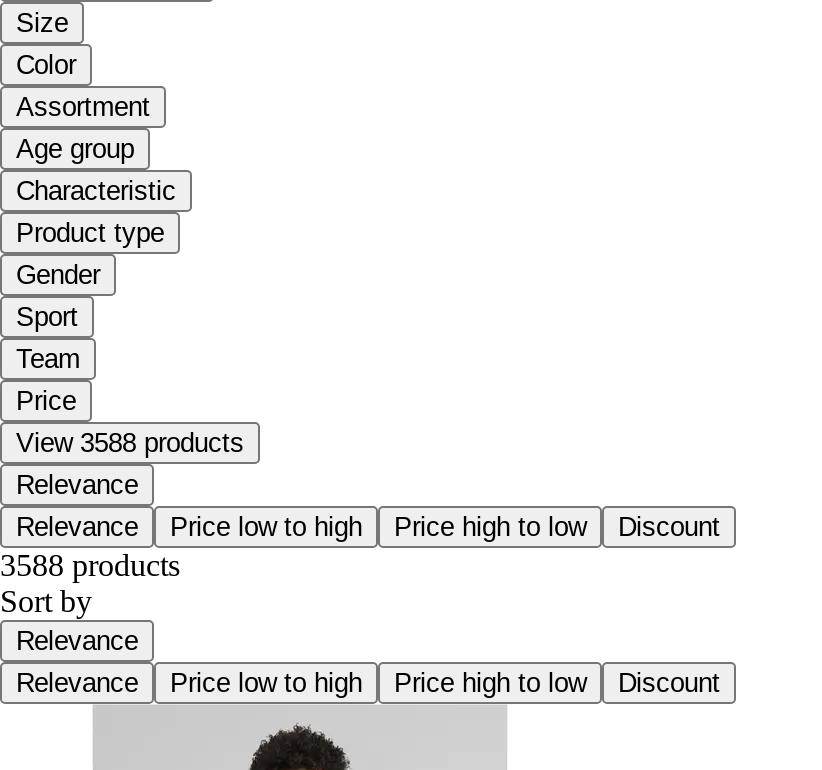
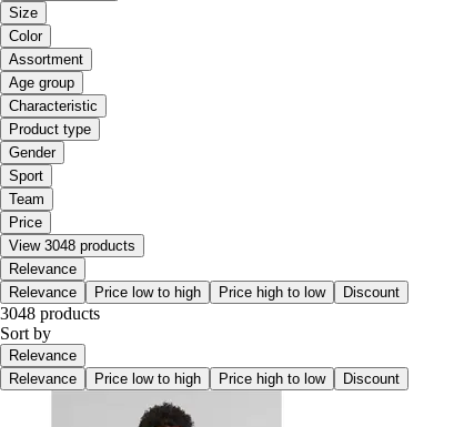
- View 3588 products
+ View 3048 products

- 3588 products
+ 3048 products
